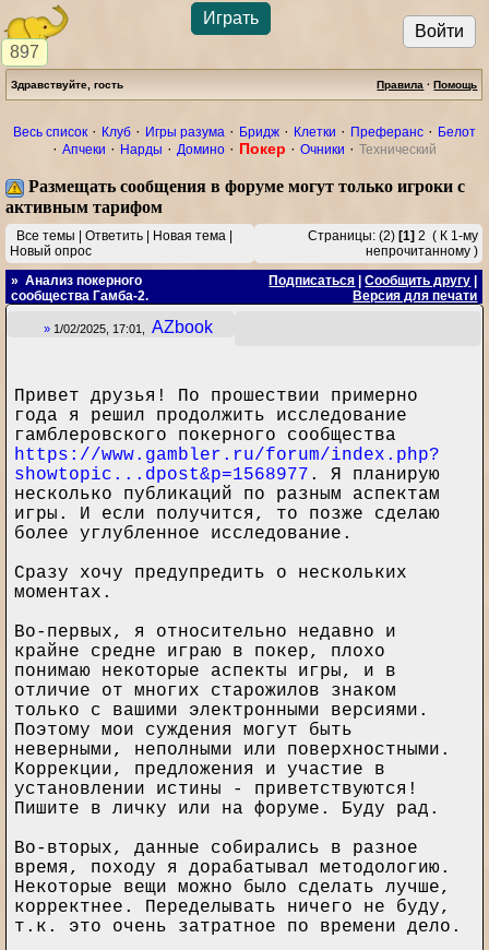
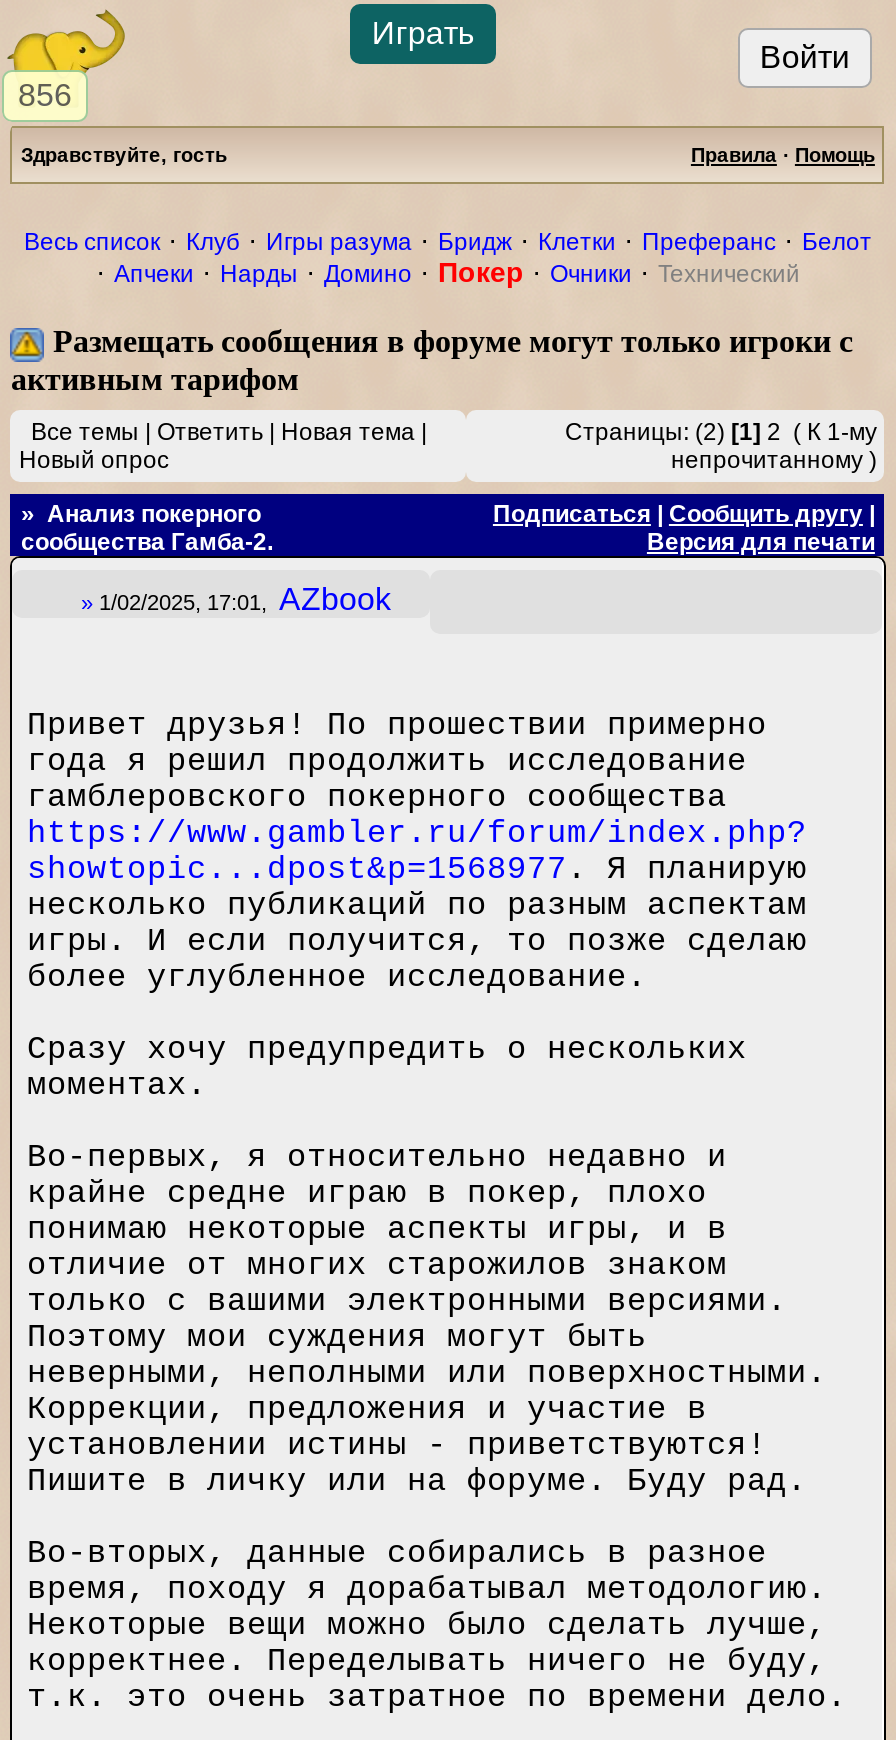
- 897
+ 856
